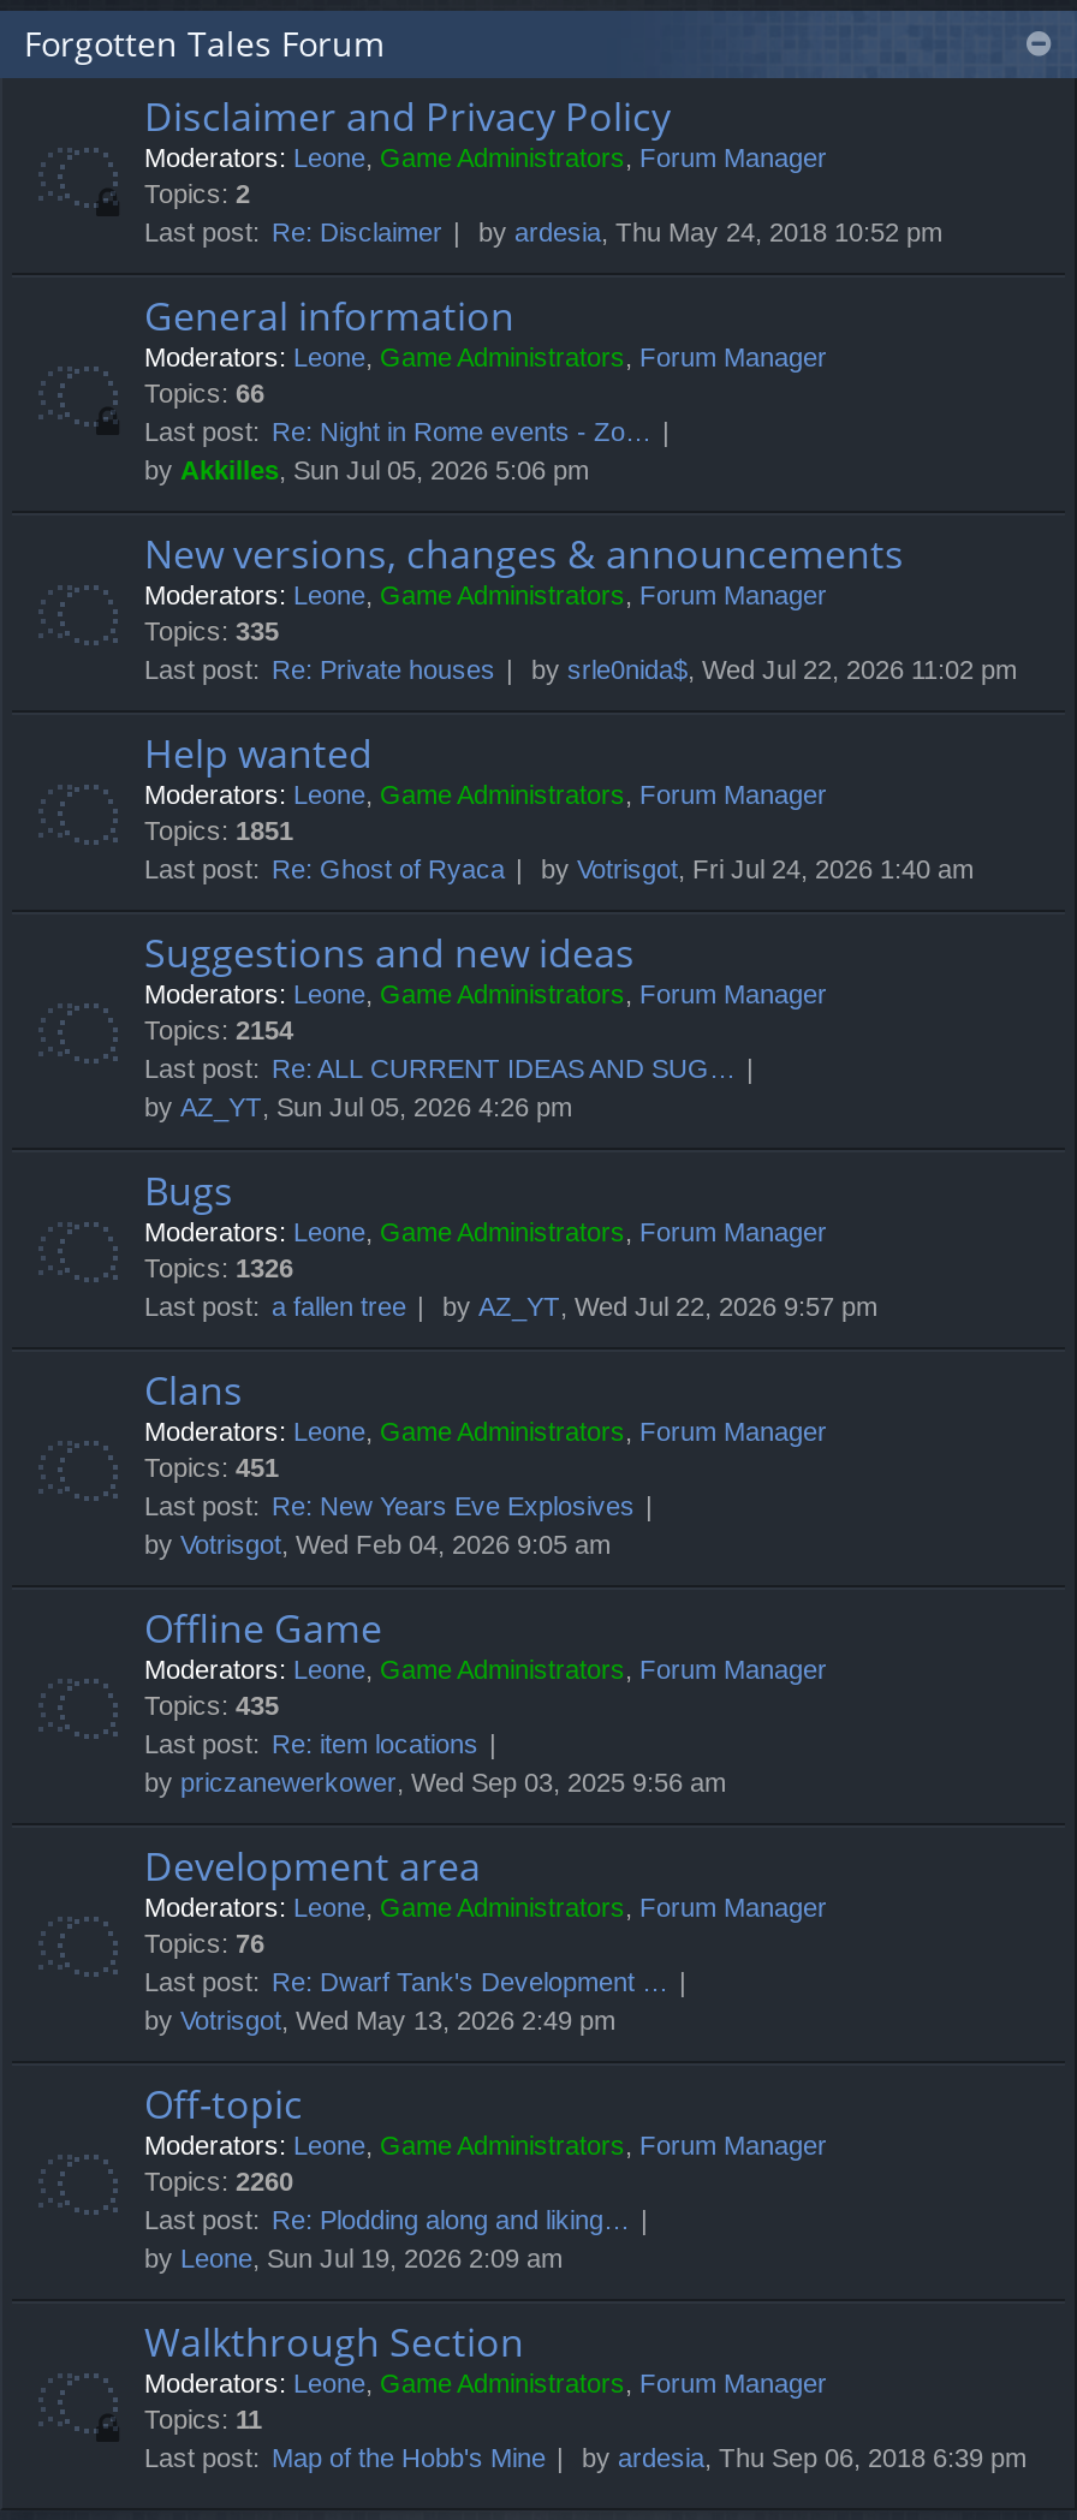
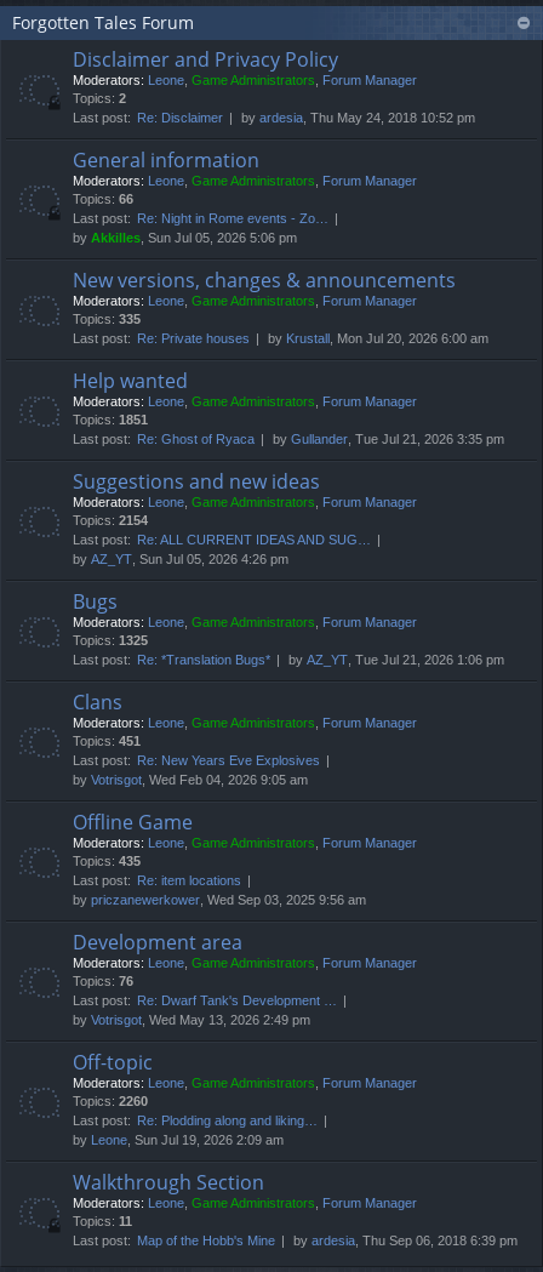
- by srle0nida$, Wed Jul 22, 2026 11:02 pm
+ by Krustall, Mon Jul 20, 2026 6:00 am

- by Votrisgot, Fri Jul 24, 2026 1:40 am
+ by Gullander, Tue Jul 21, 2026 3:35 pm

- Topics: 1326
+ Topics: 1325

- Last post: a fallen tree
+ Last post: Re: *Translation Bugs*

- by AZ_YT, Wed Jul 22, 2026 9:57 pm
+ by AZ_YT, Tue Jul 21, 2026 1:06 pm
